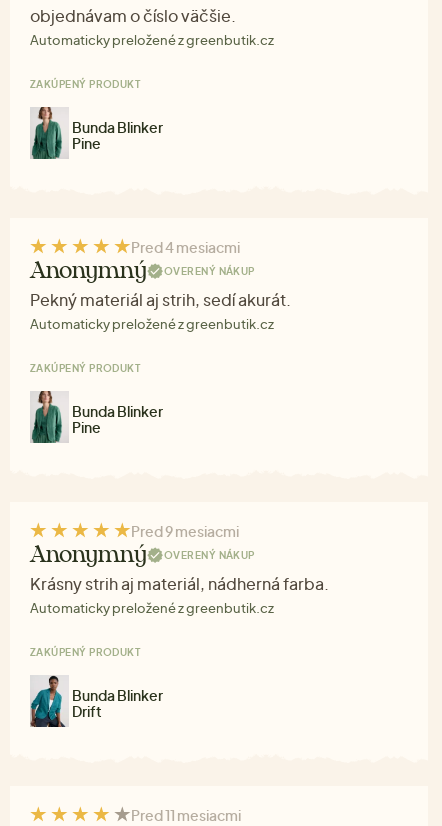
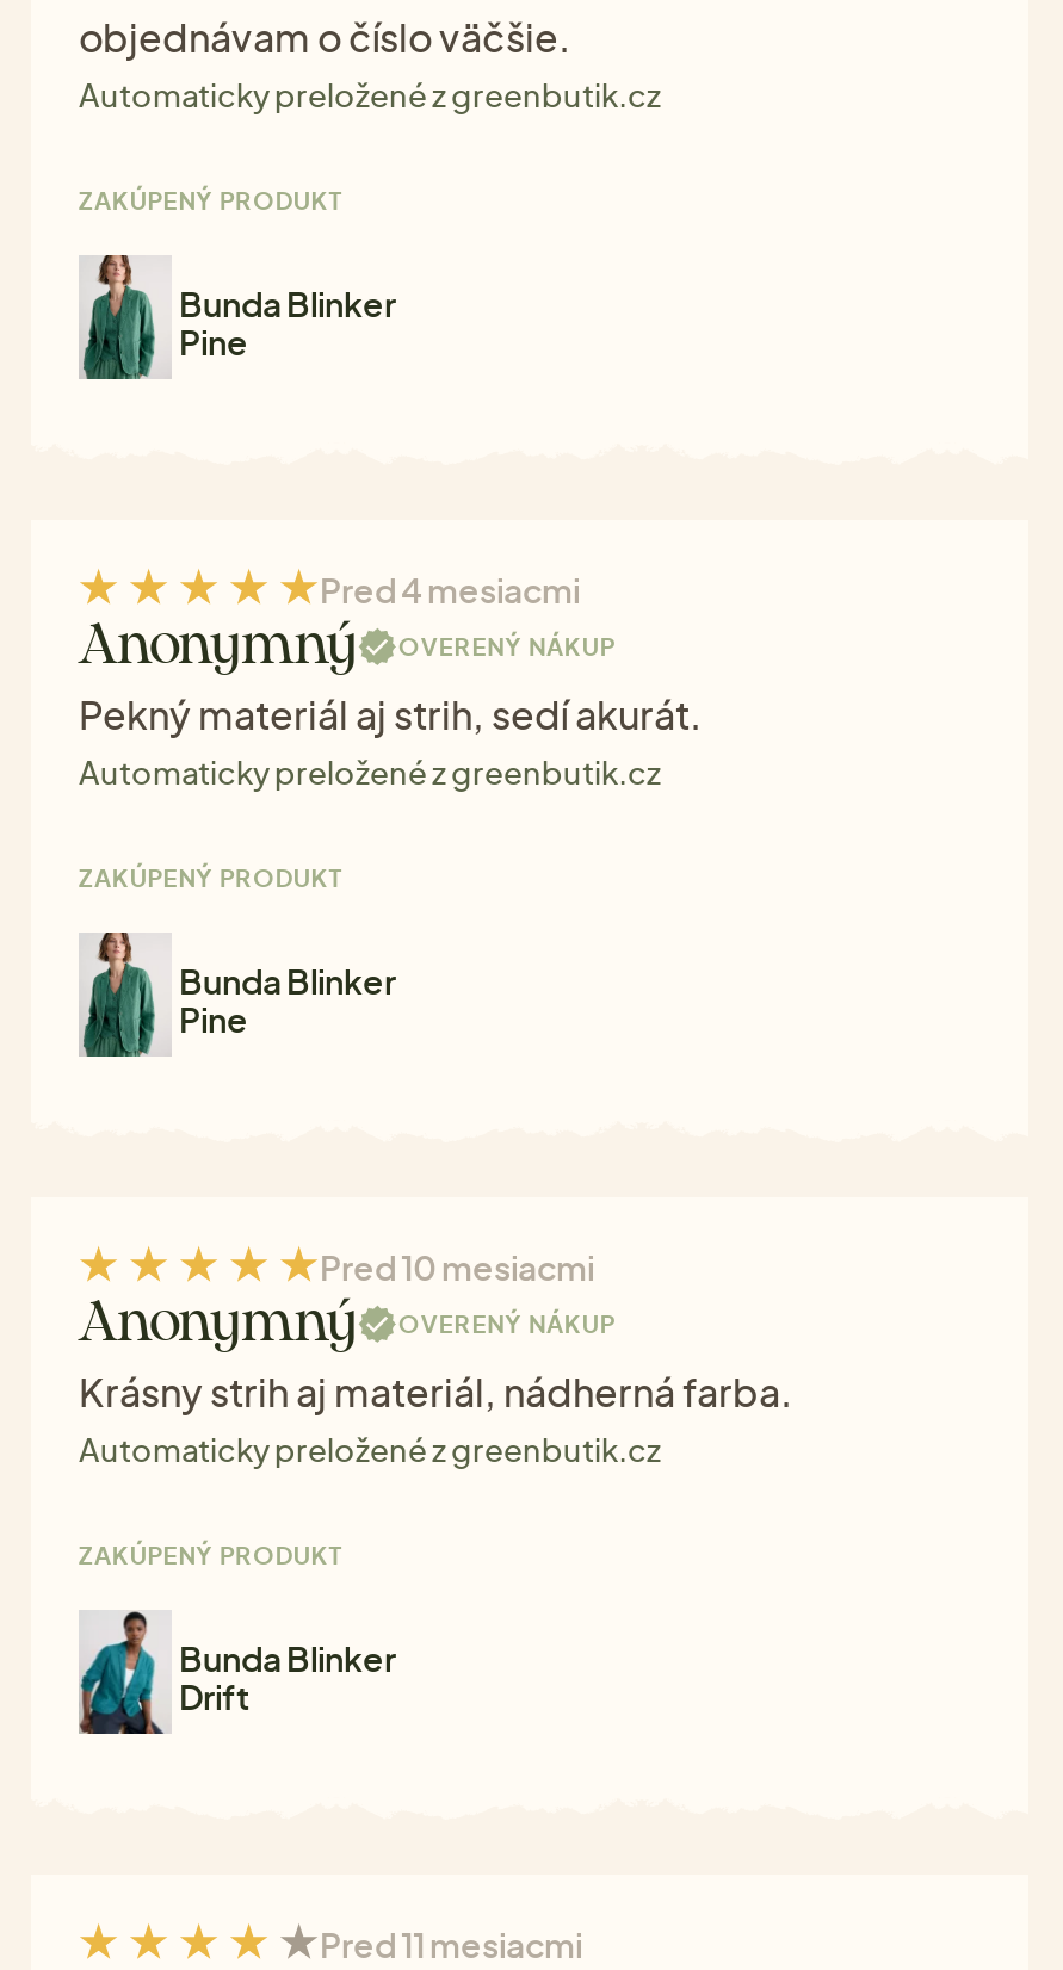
- Pred 9 mesiacmi
+ Pred 10 mesiacmi
